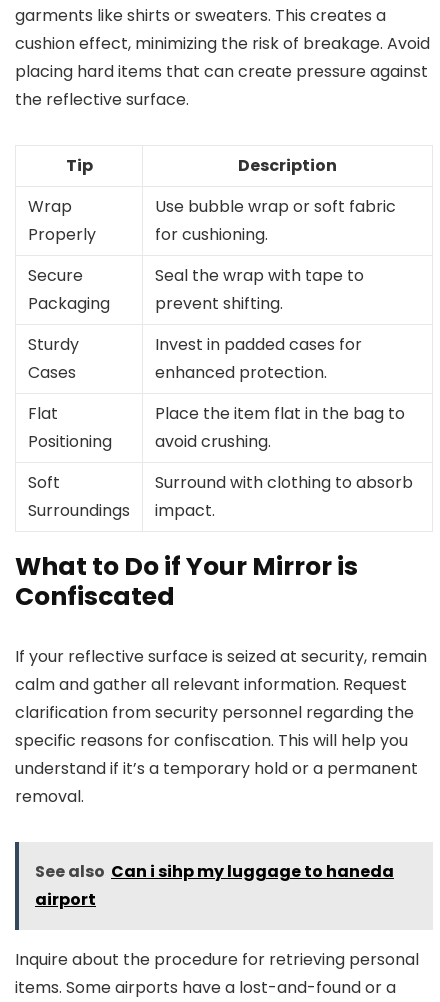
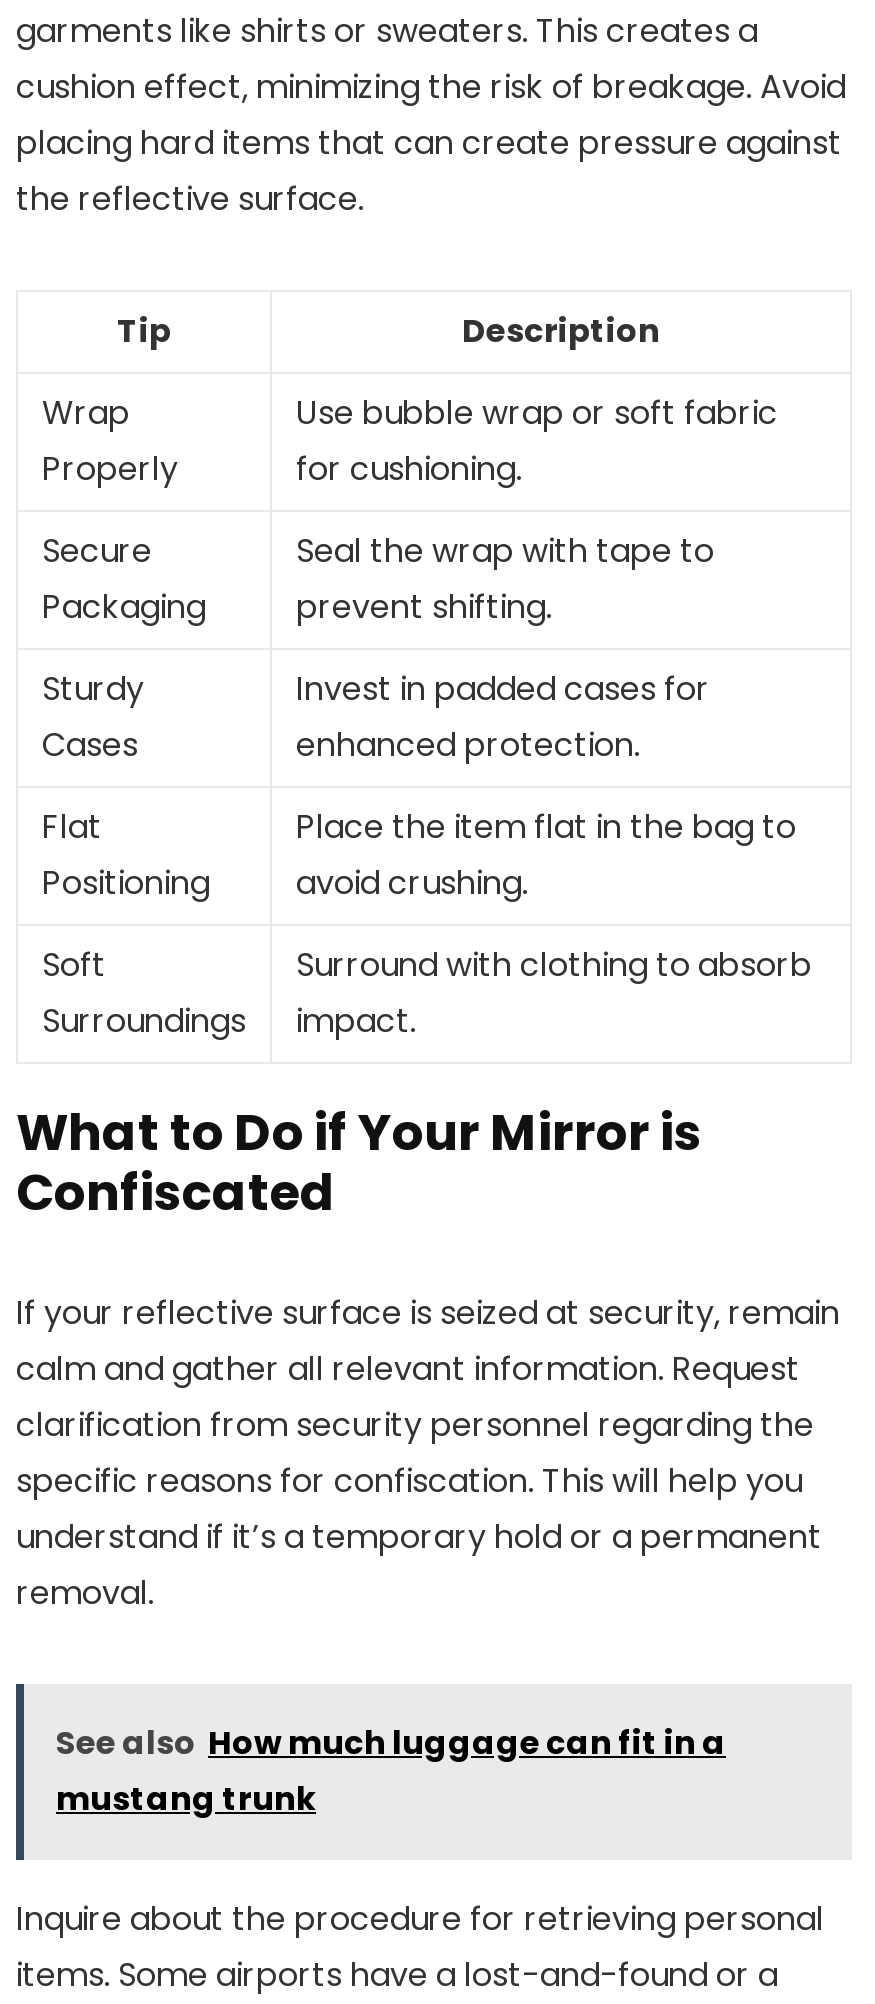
- See also Can i sihp my luggage to haneda
- airport
+ See also How much luggage can fit in a
+ mustang trunk
